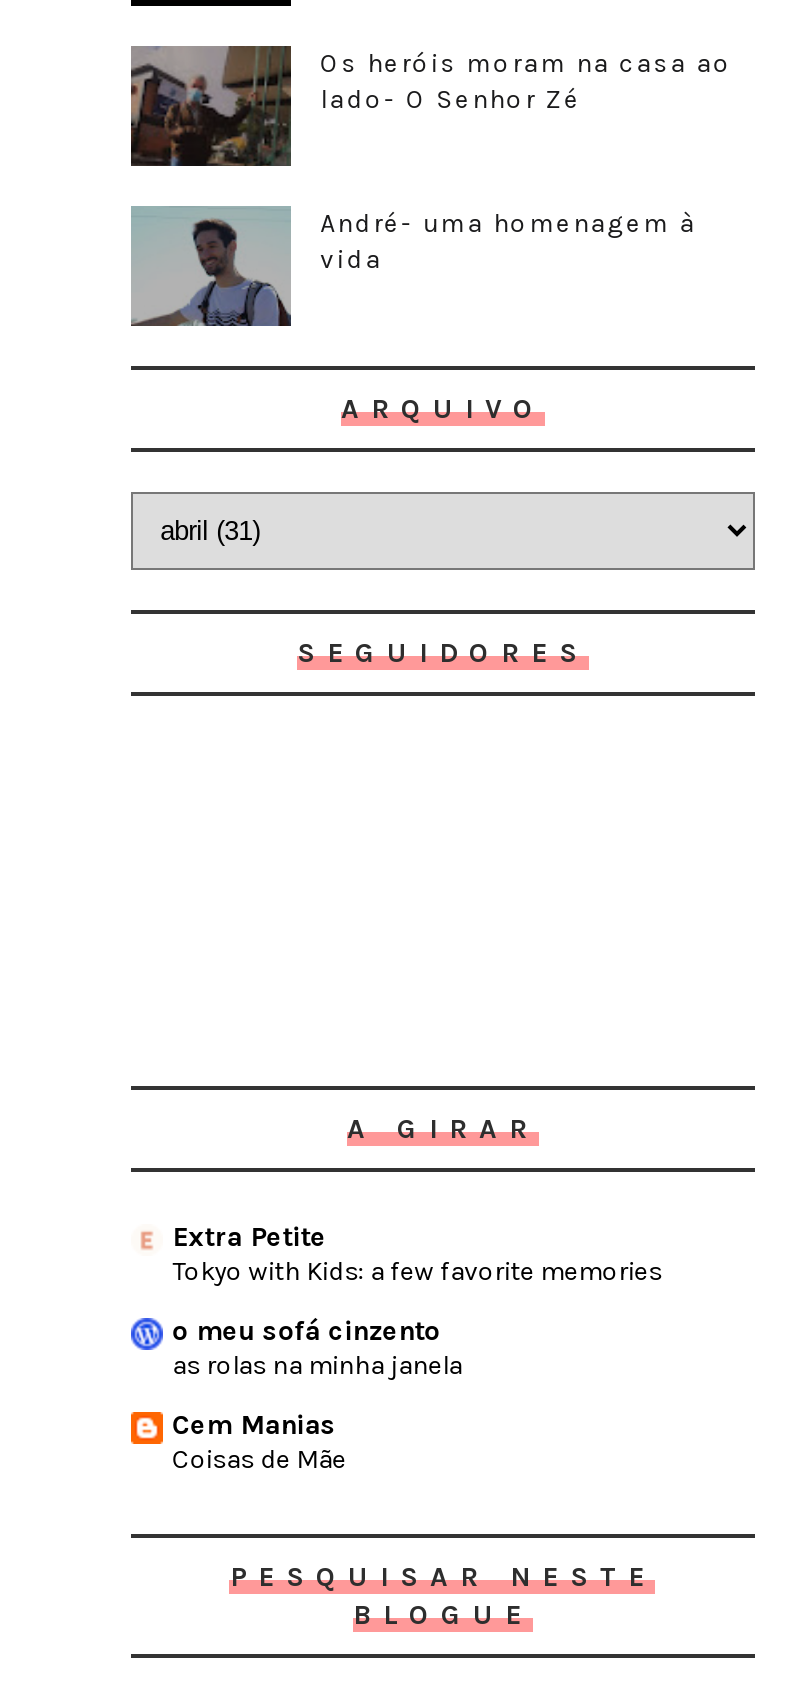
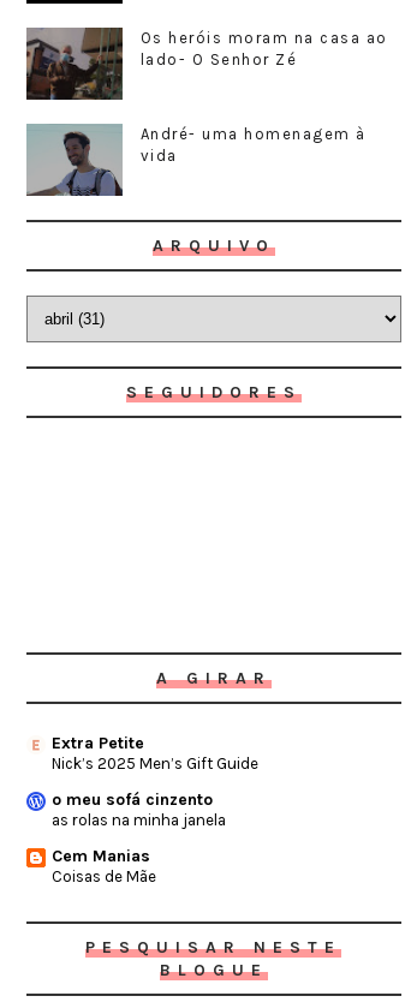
- Tokyo with Kids: a few favorite memories
+ Nick’s 2025 Men’s Gift Guide
